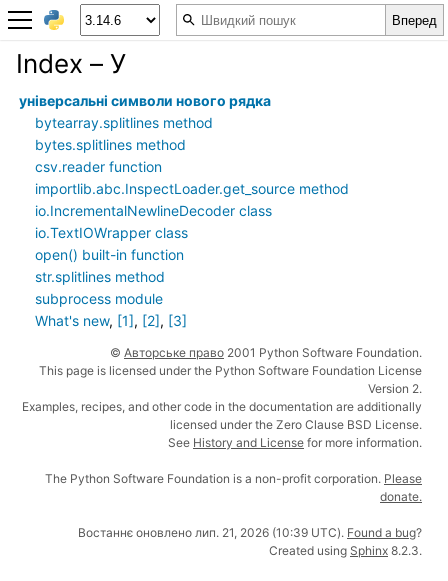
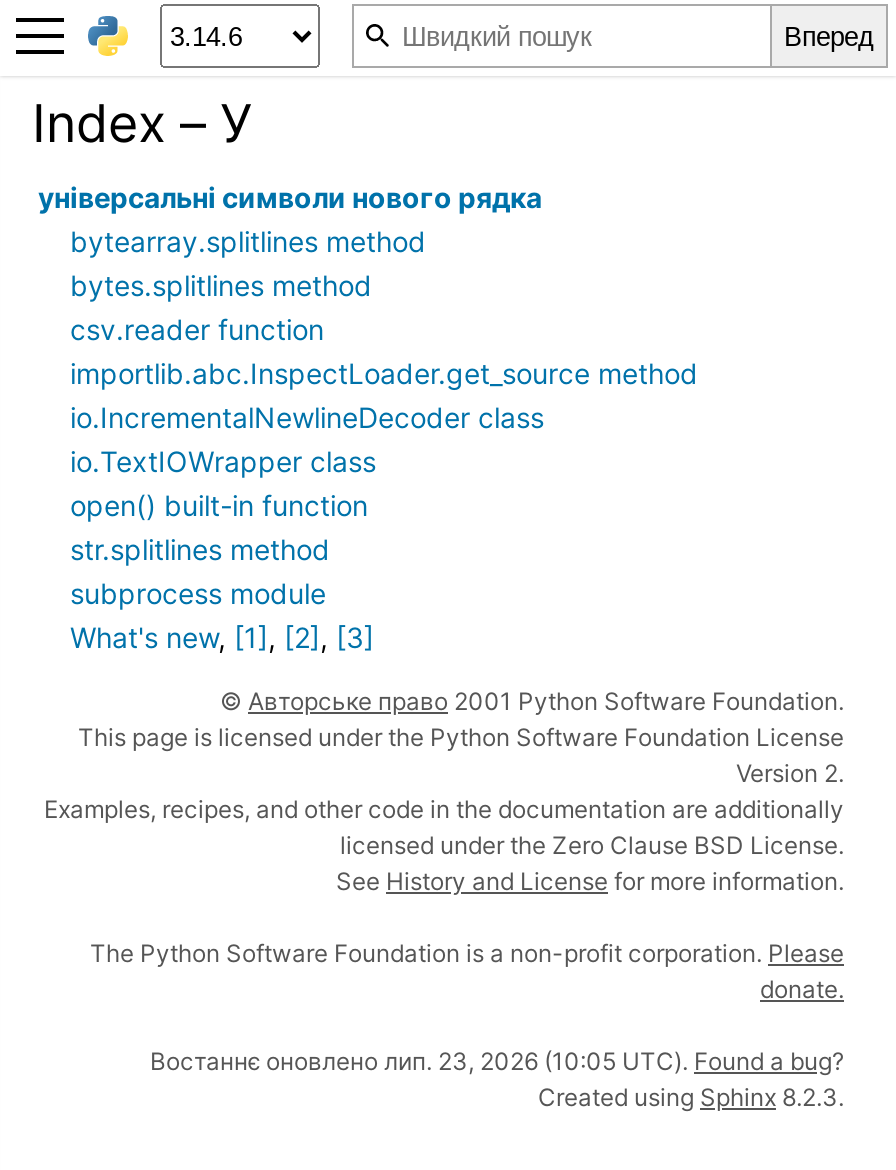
- Востаннє оновлено лип. 21, 2026 (10:39 UTC). Found a bug?
+ Востаннє оновлено лип. 23, 2026 (10:05 UTC). Found a bug?
